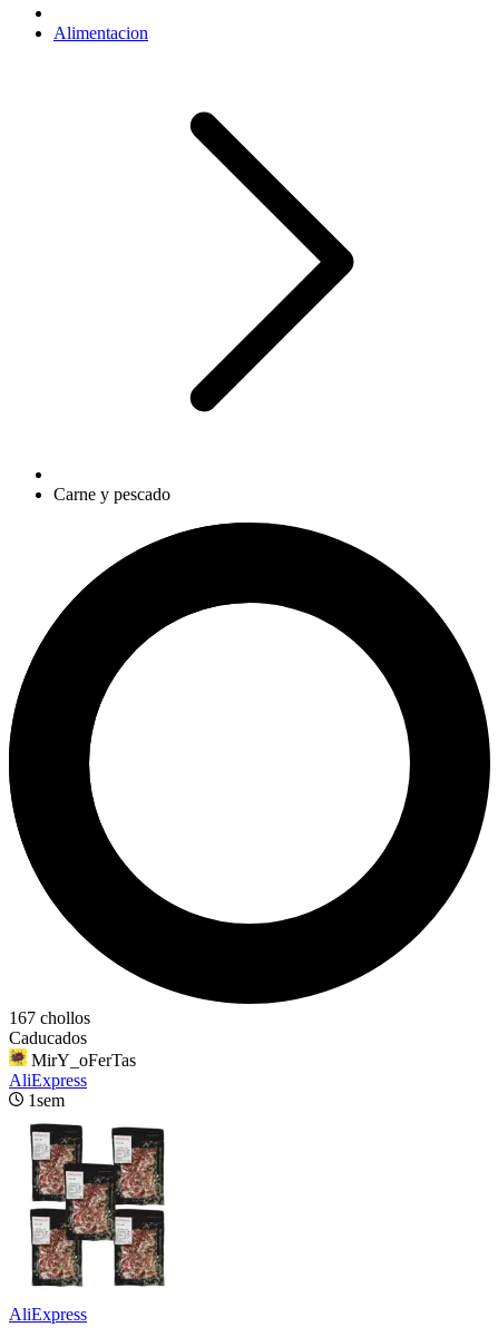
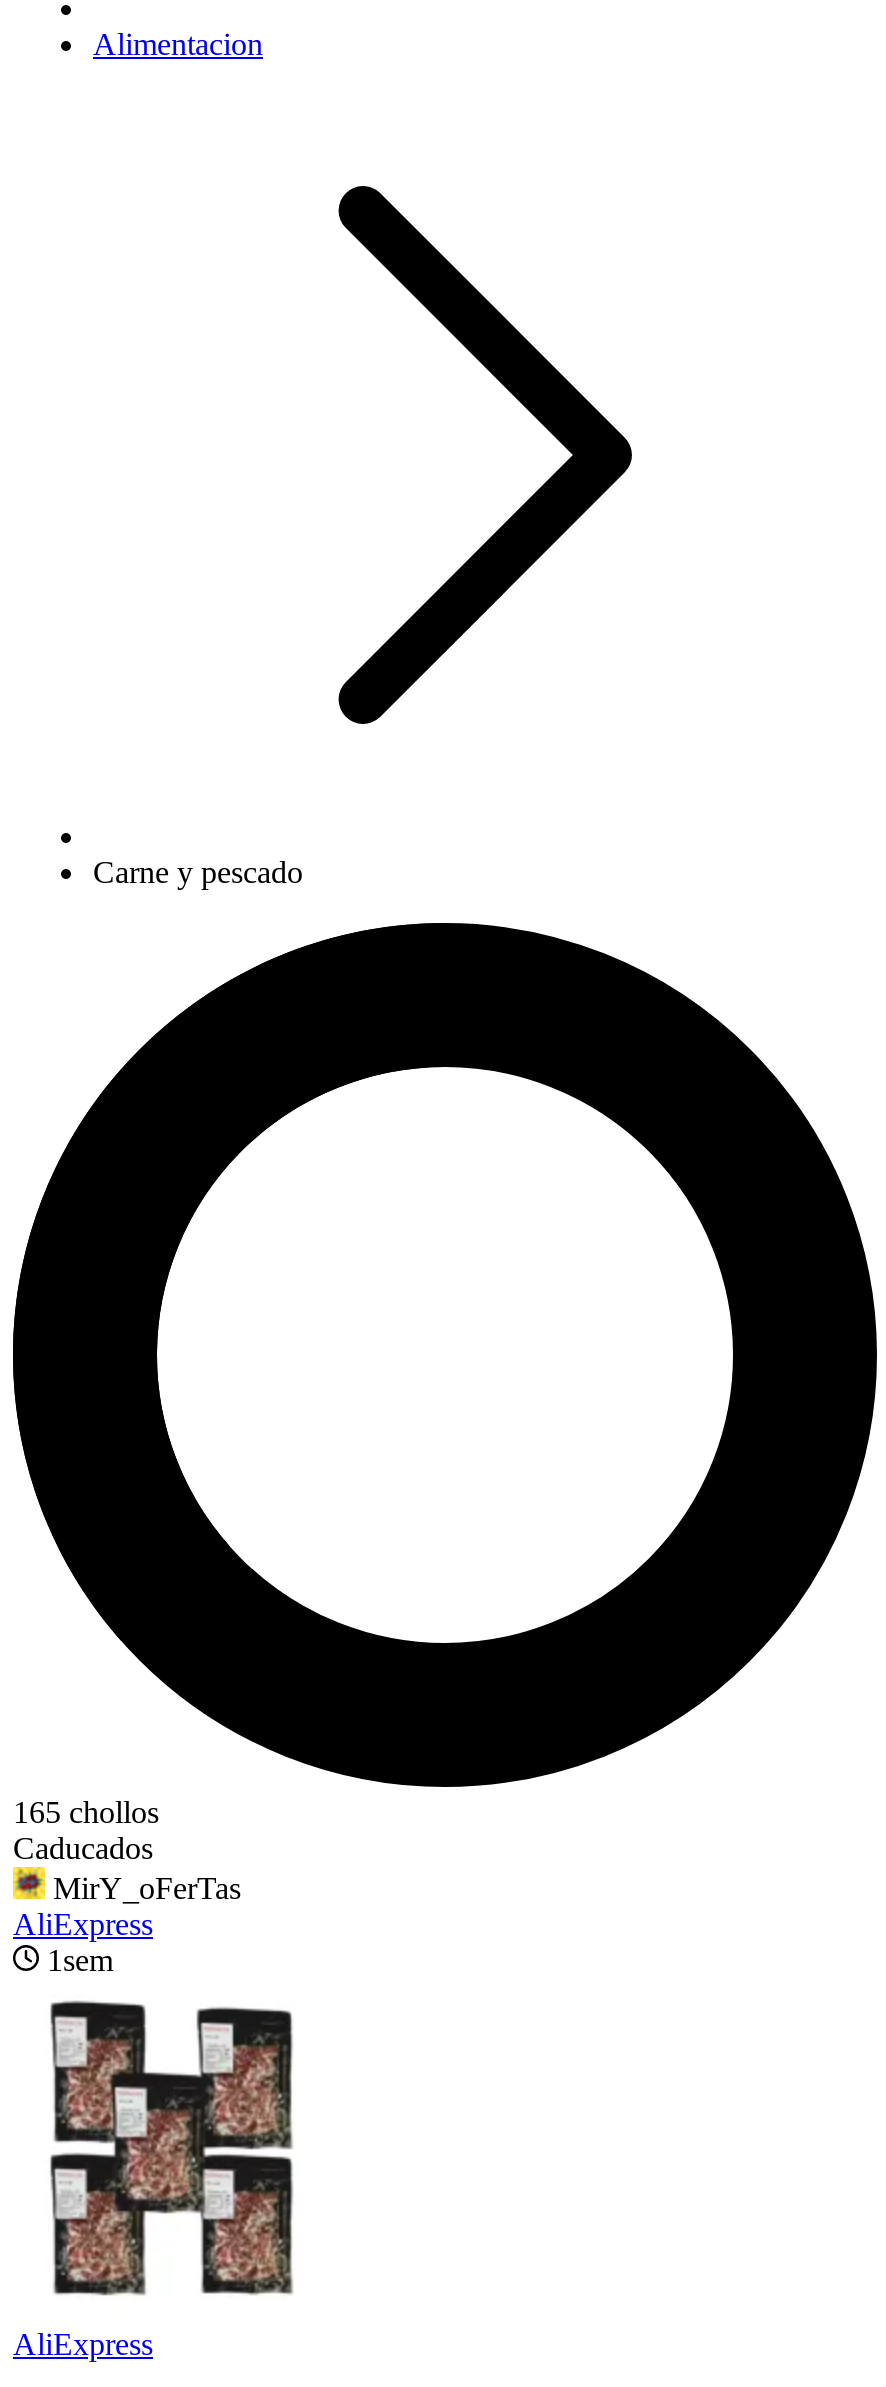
- 167 chollos
+ 165 chollos
